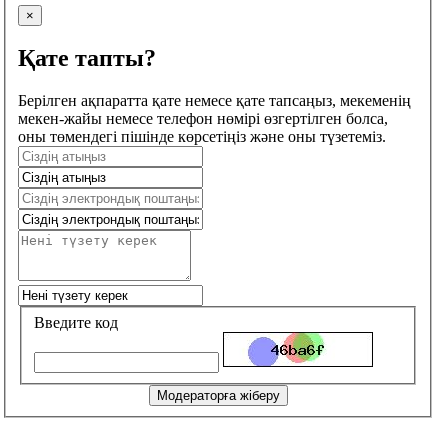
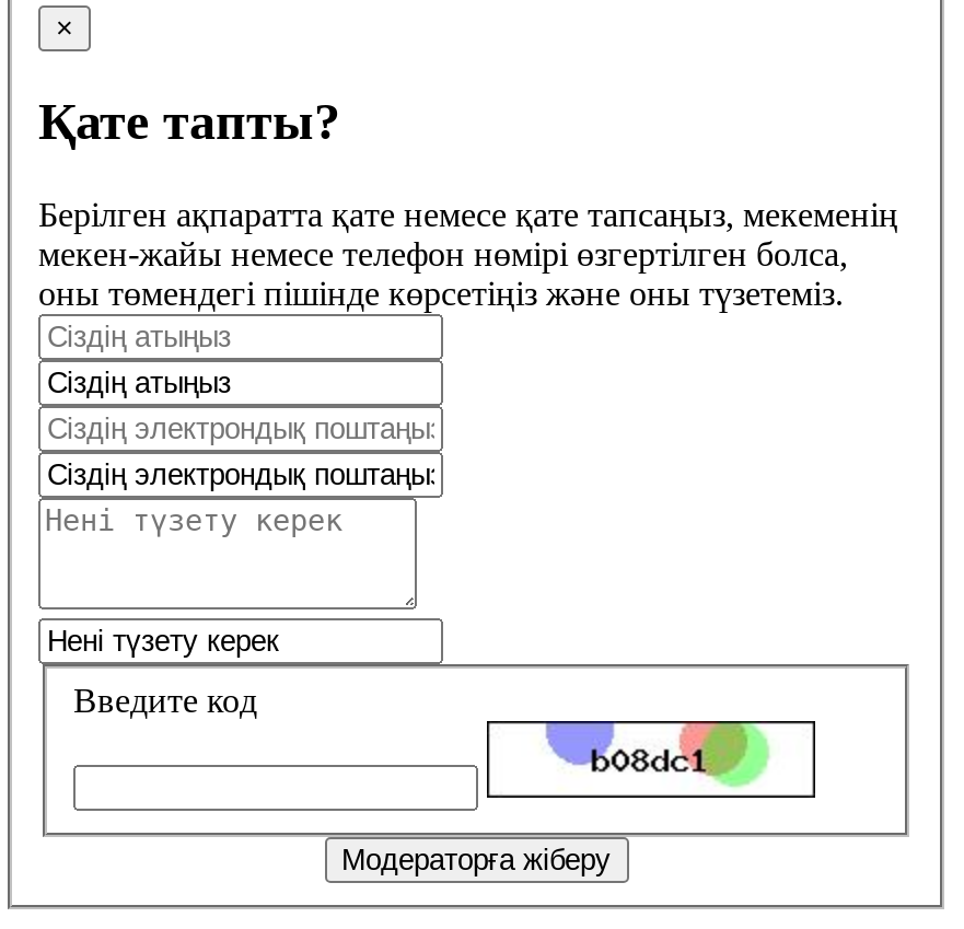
- [image]
+ [image]
